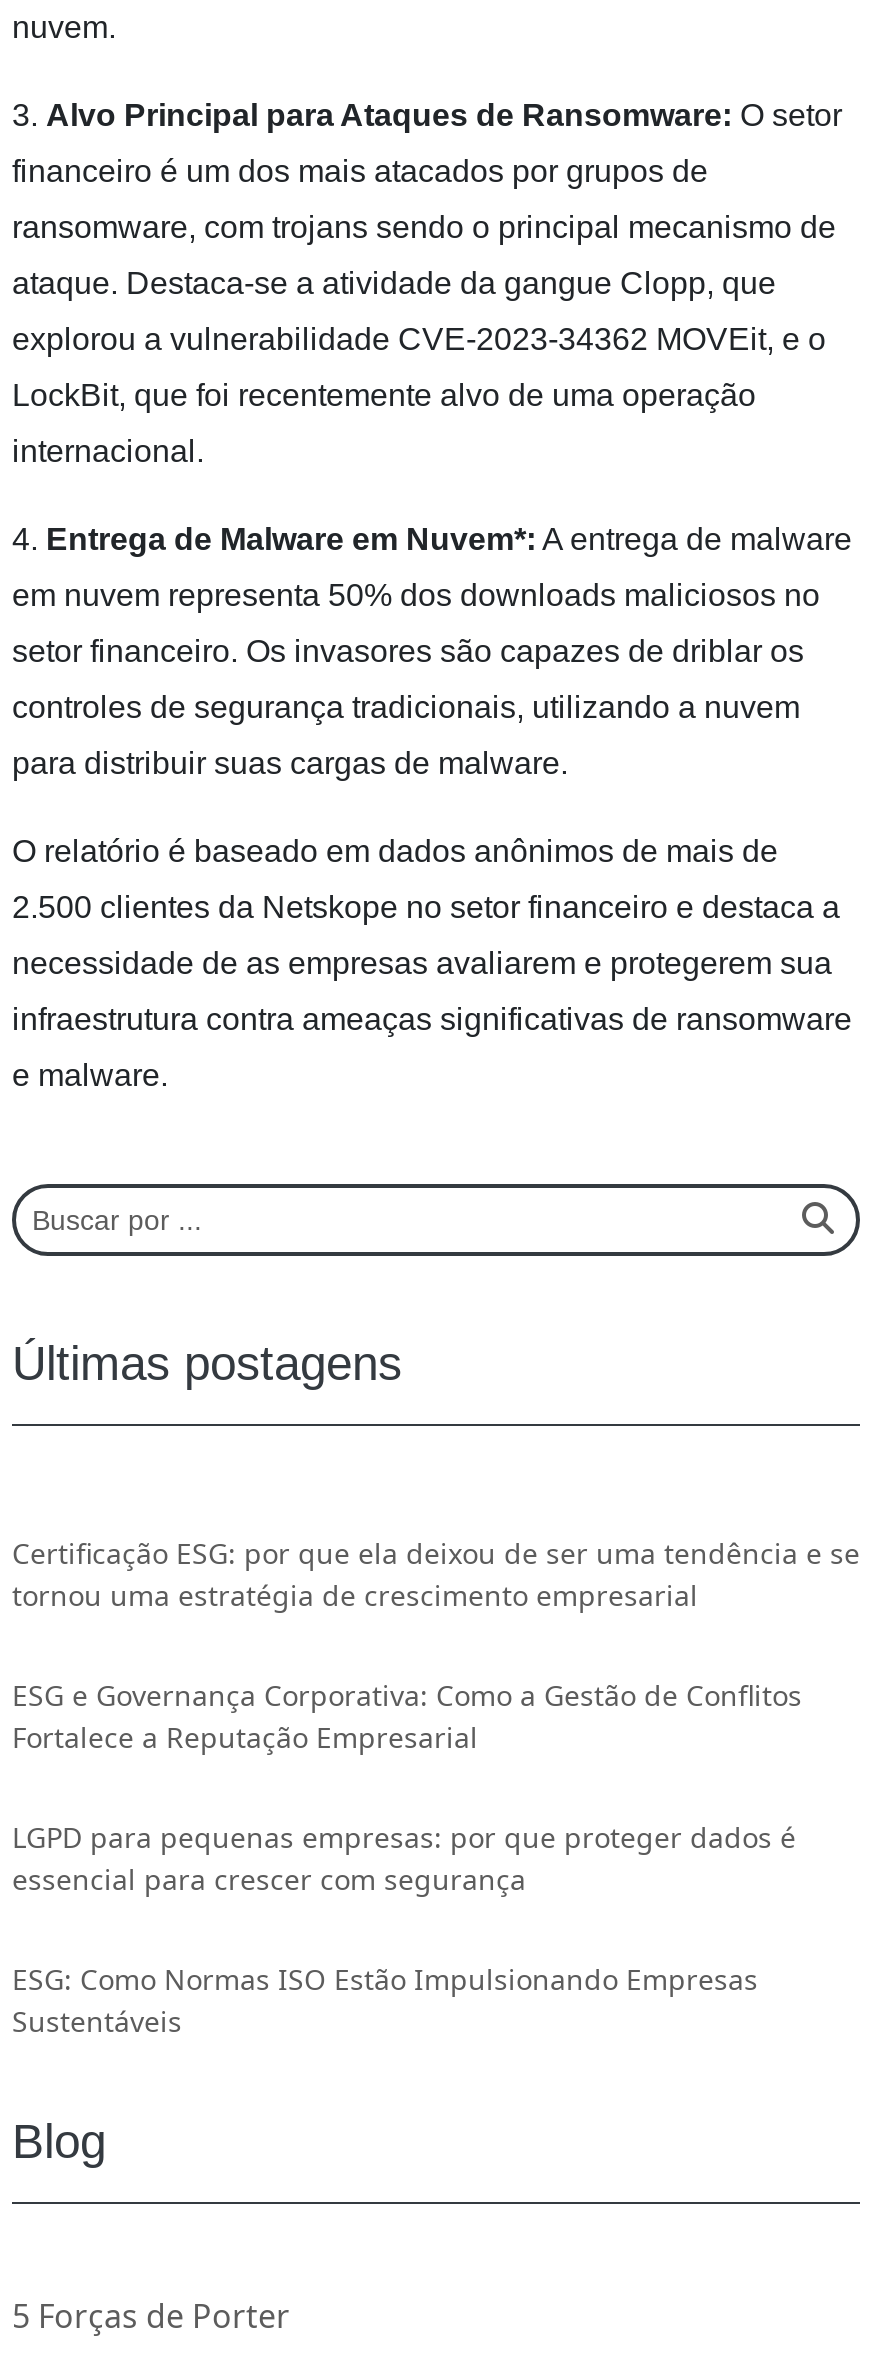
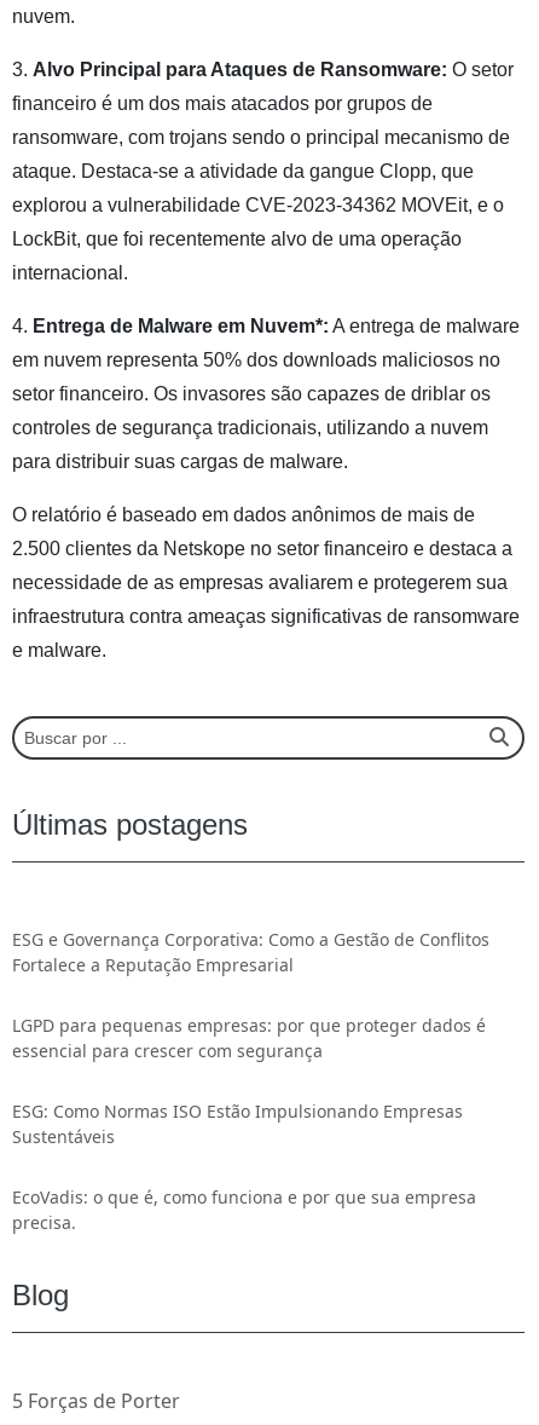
- Certificação ESG: por que ela deixou de ser uma tendência e se
- tornou uma estratégia de crescimento empresarial

moved up: ESG e Governança Corporativa: Como a Gestão de Conflitos | Fortalece a Reputação Empresarial | LGPD para pequenas empresas: por que proteger dados é | essencial para crescer com segurança | ESG: Como Normas ISO Estão Impulsionando Empresas | Sustentáveis

+ EcoVadis: o que é, como funciona e por que sua empresa
+ precisa.
